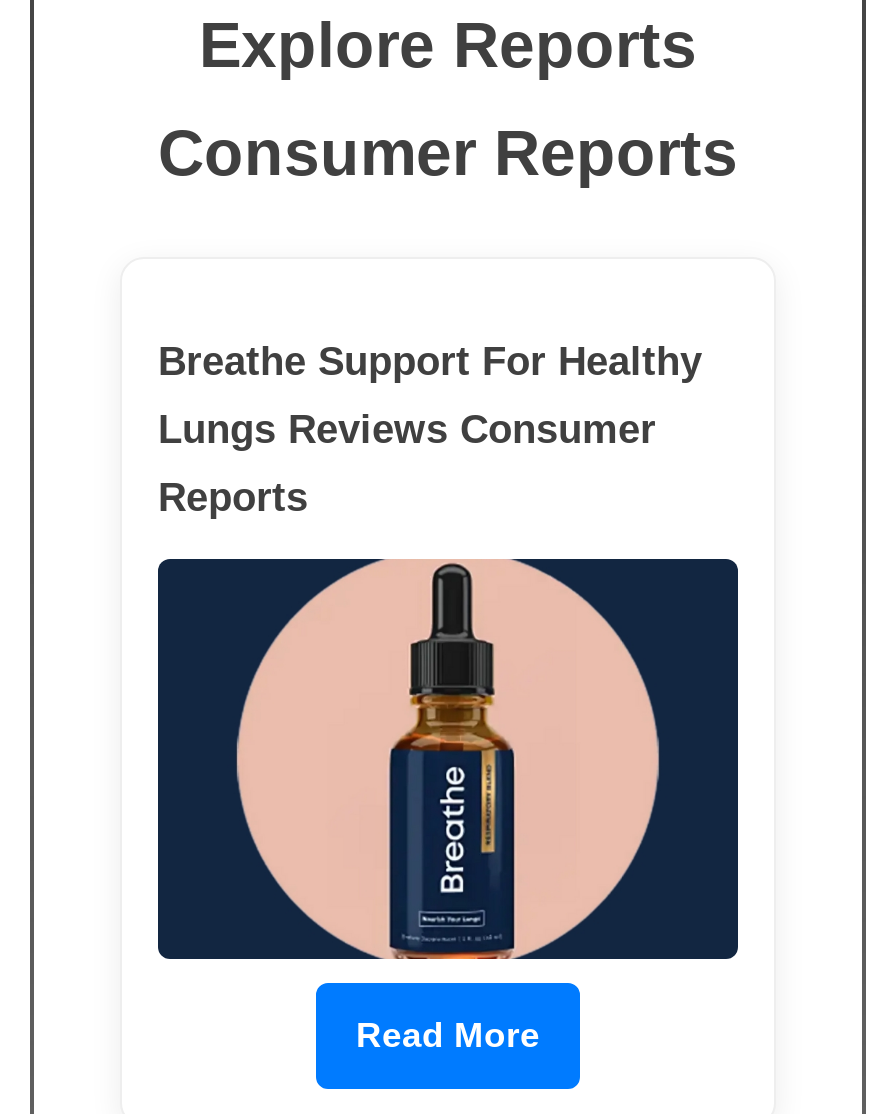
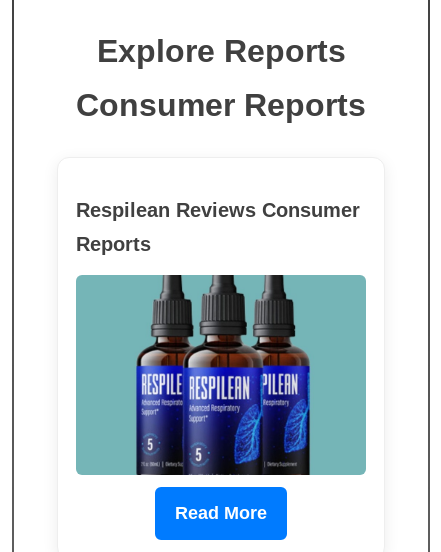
- Breathe Support For Healthy
- Lungs Reviews Consumer
+ Respilean Reviews Consumer

- [image]
+ [image]
